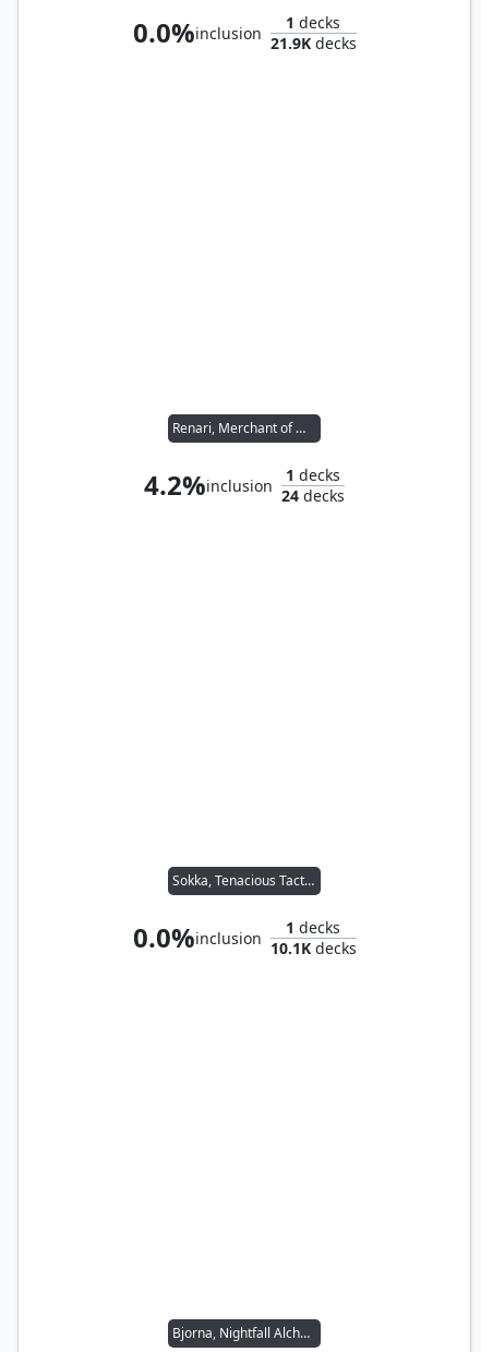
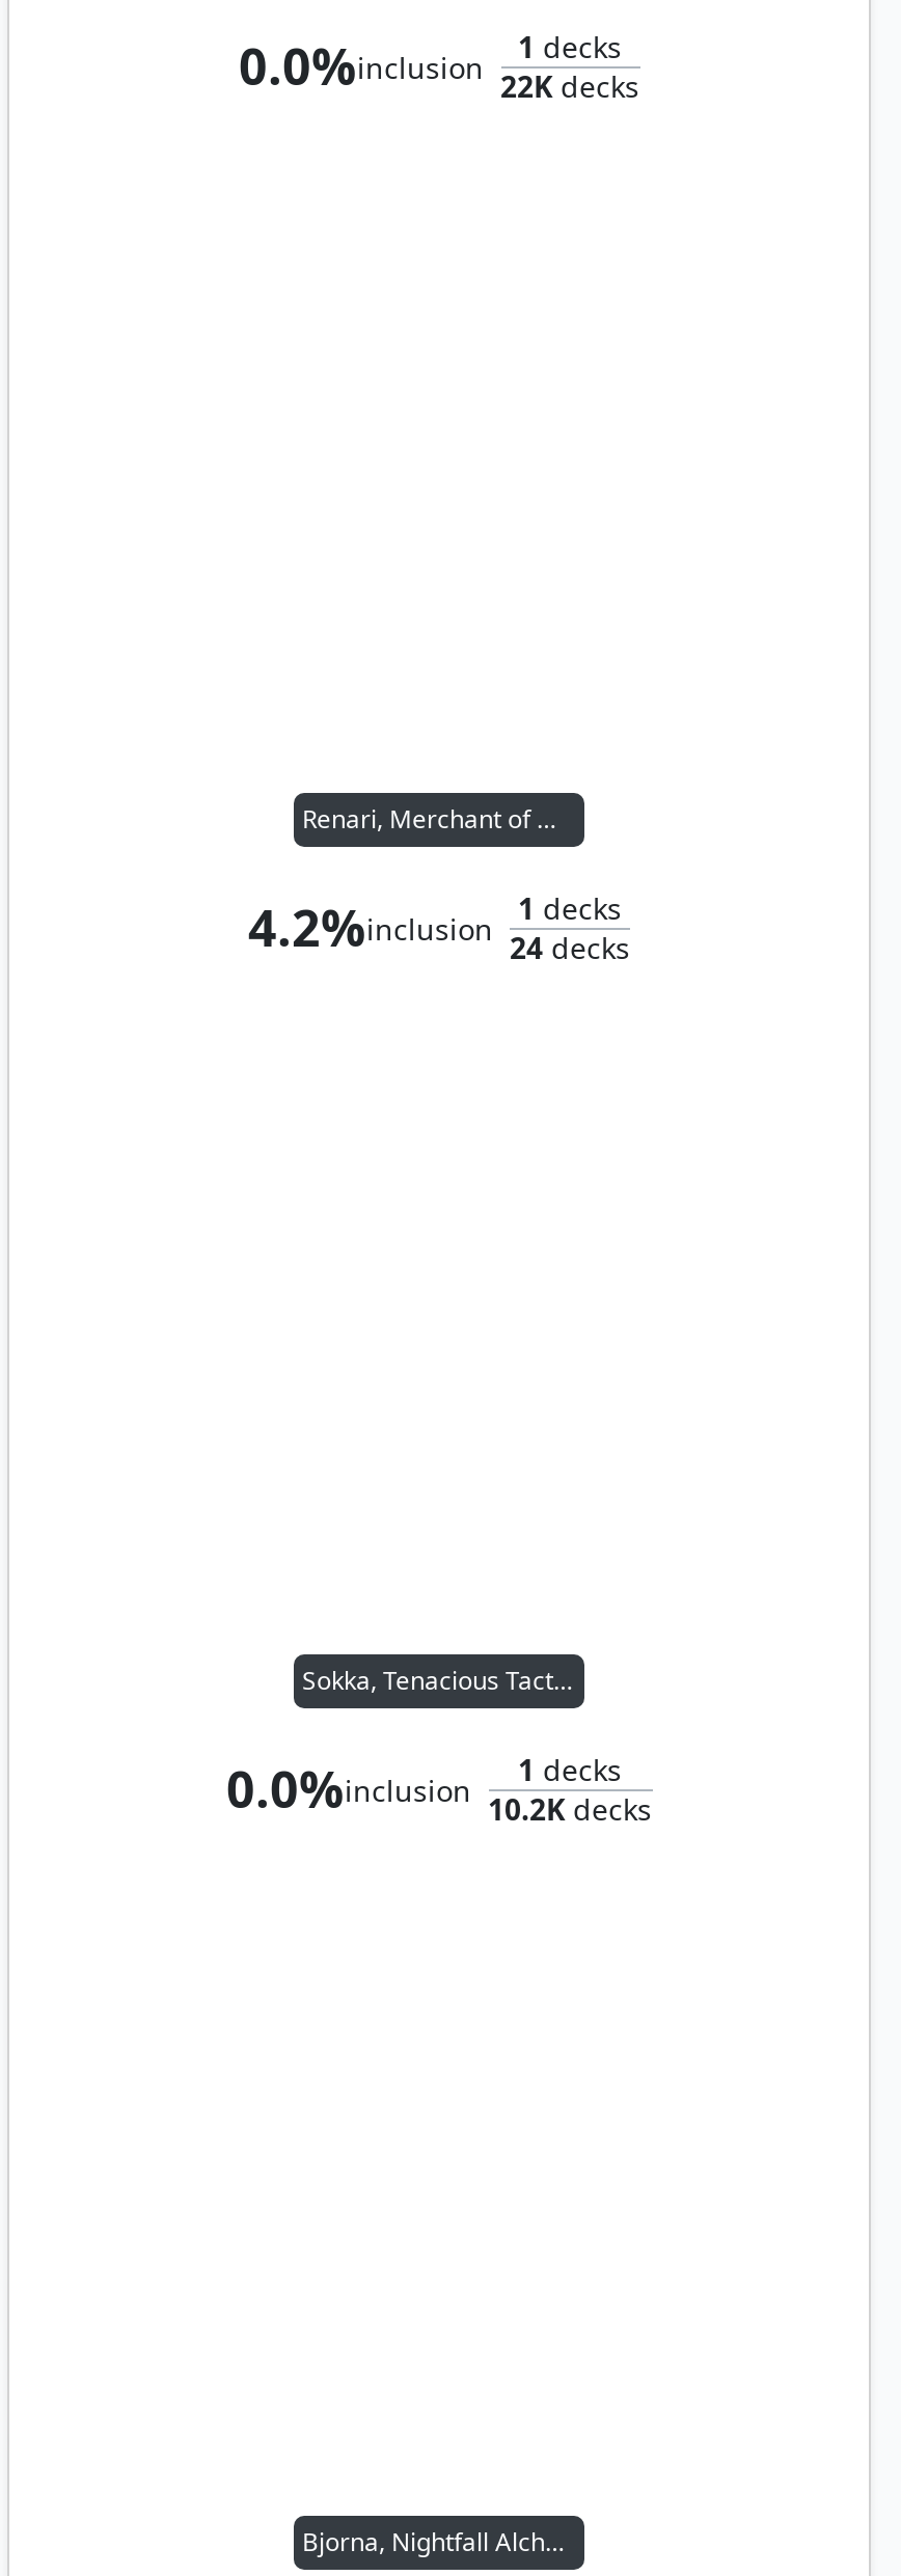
- 0.0%inclusion 21.9K decks 1 decks
+ 0.0%inclusion 22K decks 1 decks

- 0.0%inclusion 10.1K decks 1 decks
+ 0.0%inclusion 10.2K decks 1 decks
